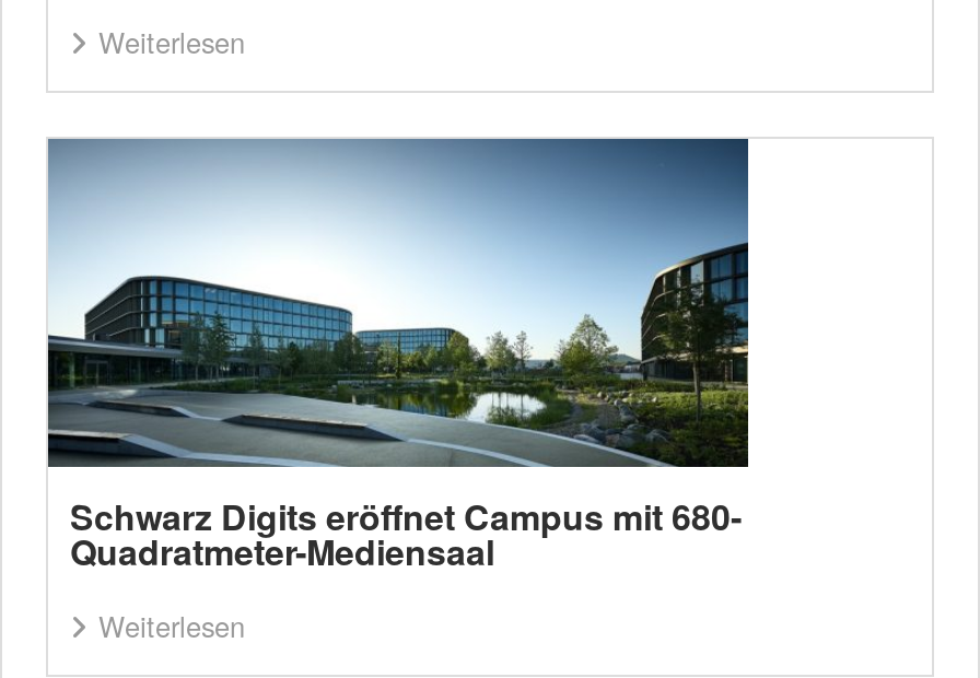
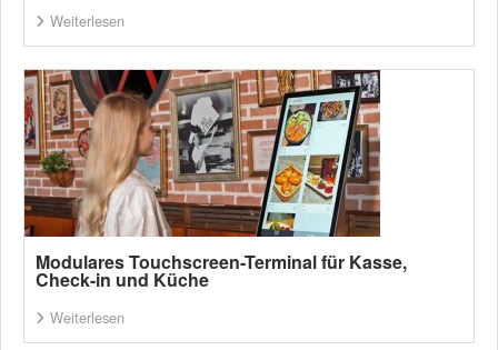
- [image]
- Schwarz Digits eröffnet Campus mit 680-
- Quadratmeter-Mediensaal
+ [image]
+ Modulares Touchscreen-Terminal für Kasse,
+ Check-in und Küche
